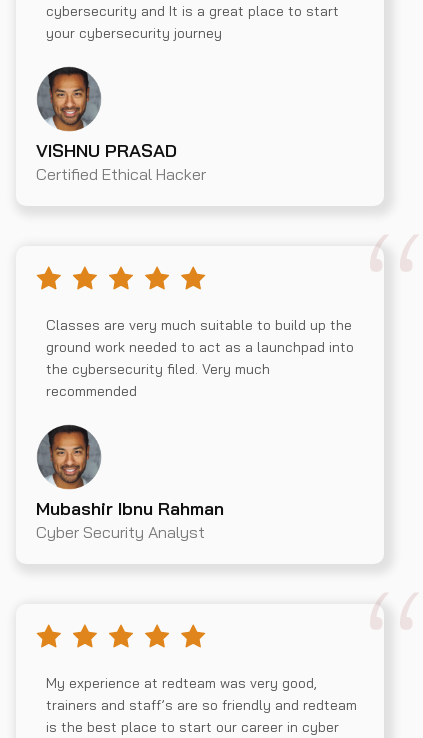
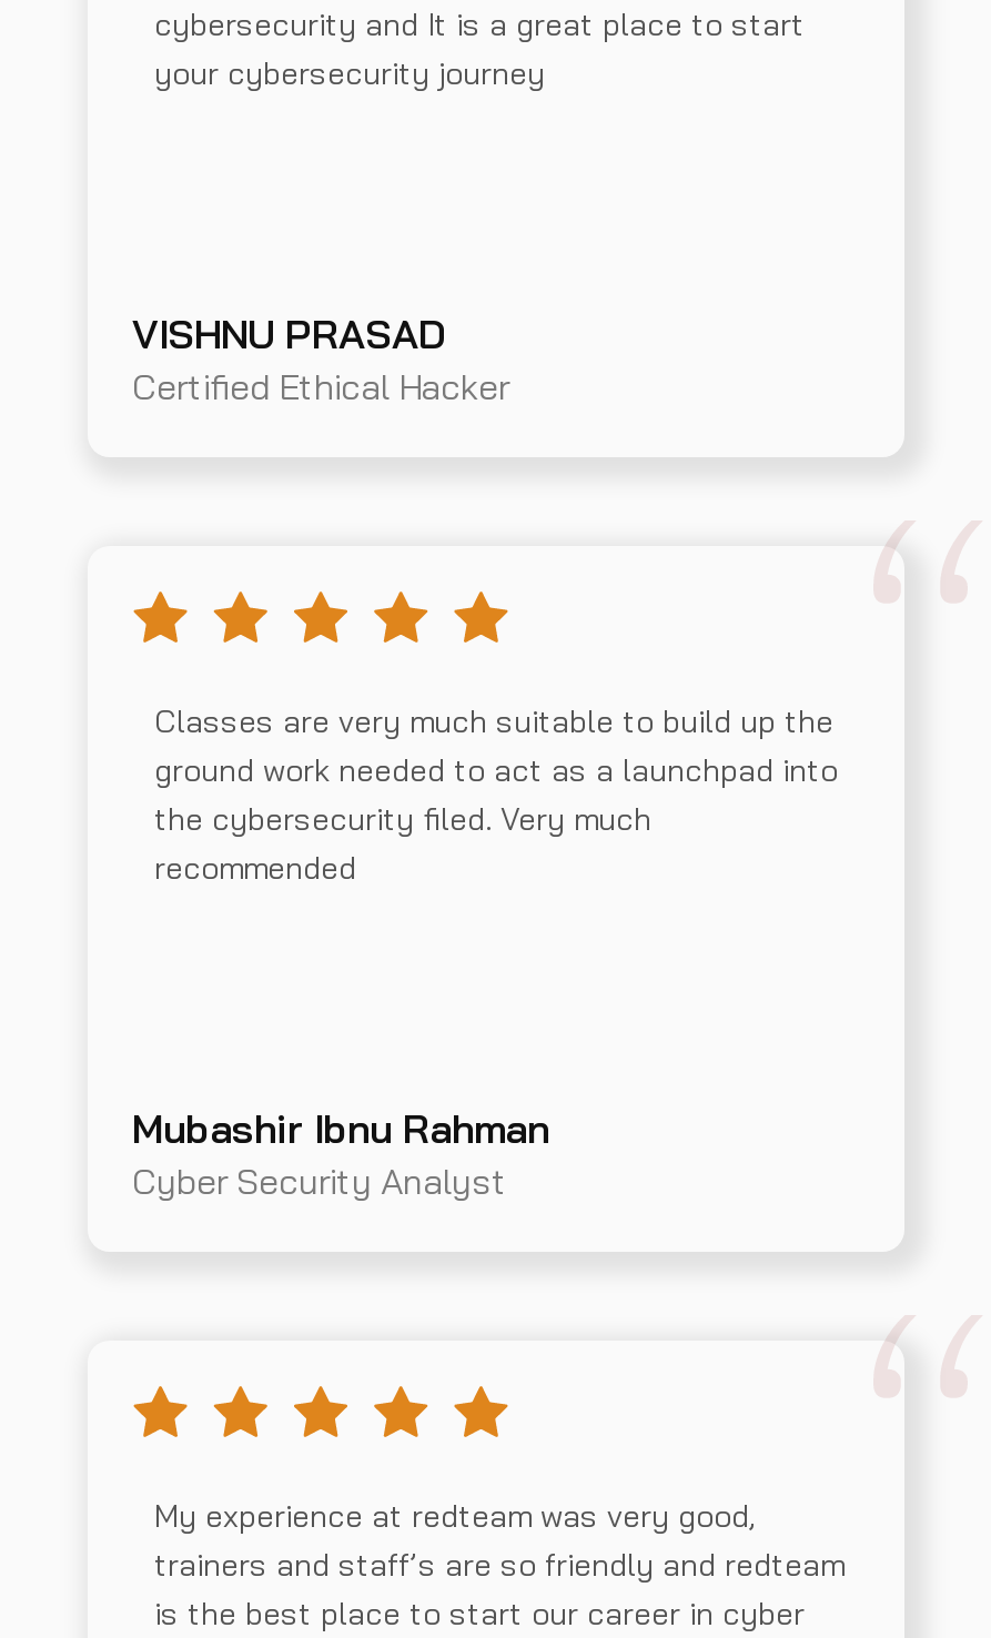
- [image]

- [image]
